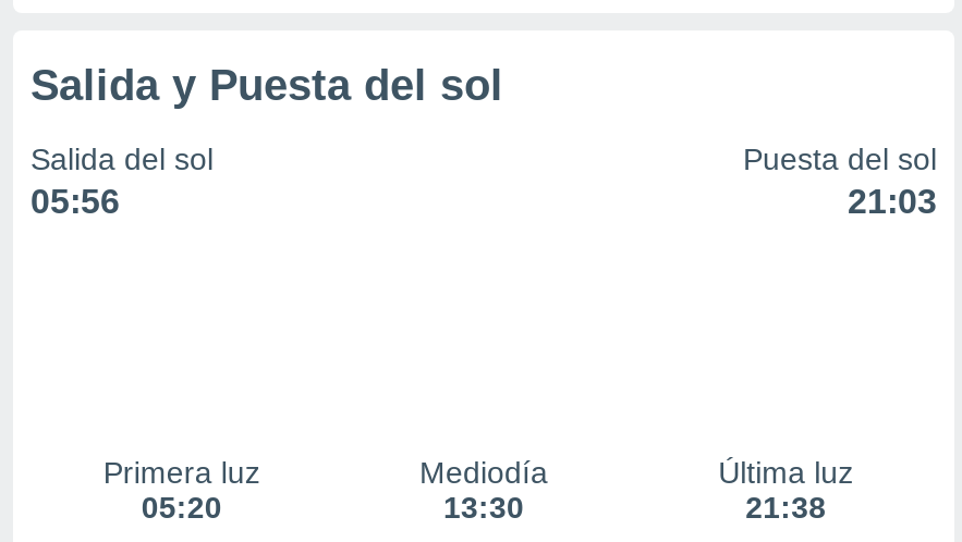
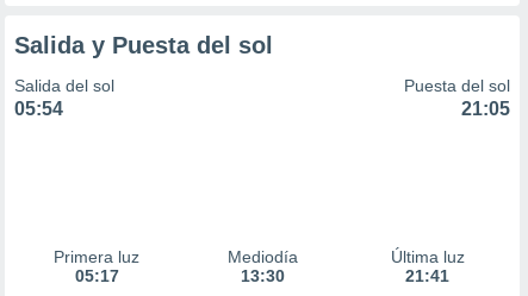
- 05:56
+ 05:54

- 21:03
+ 21:05

- 05:20
+ 05:17

- 21:38
+ 21:41
